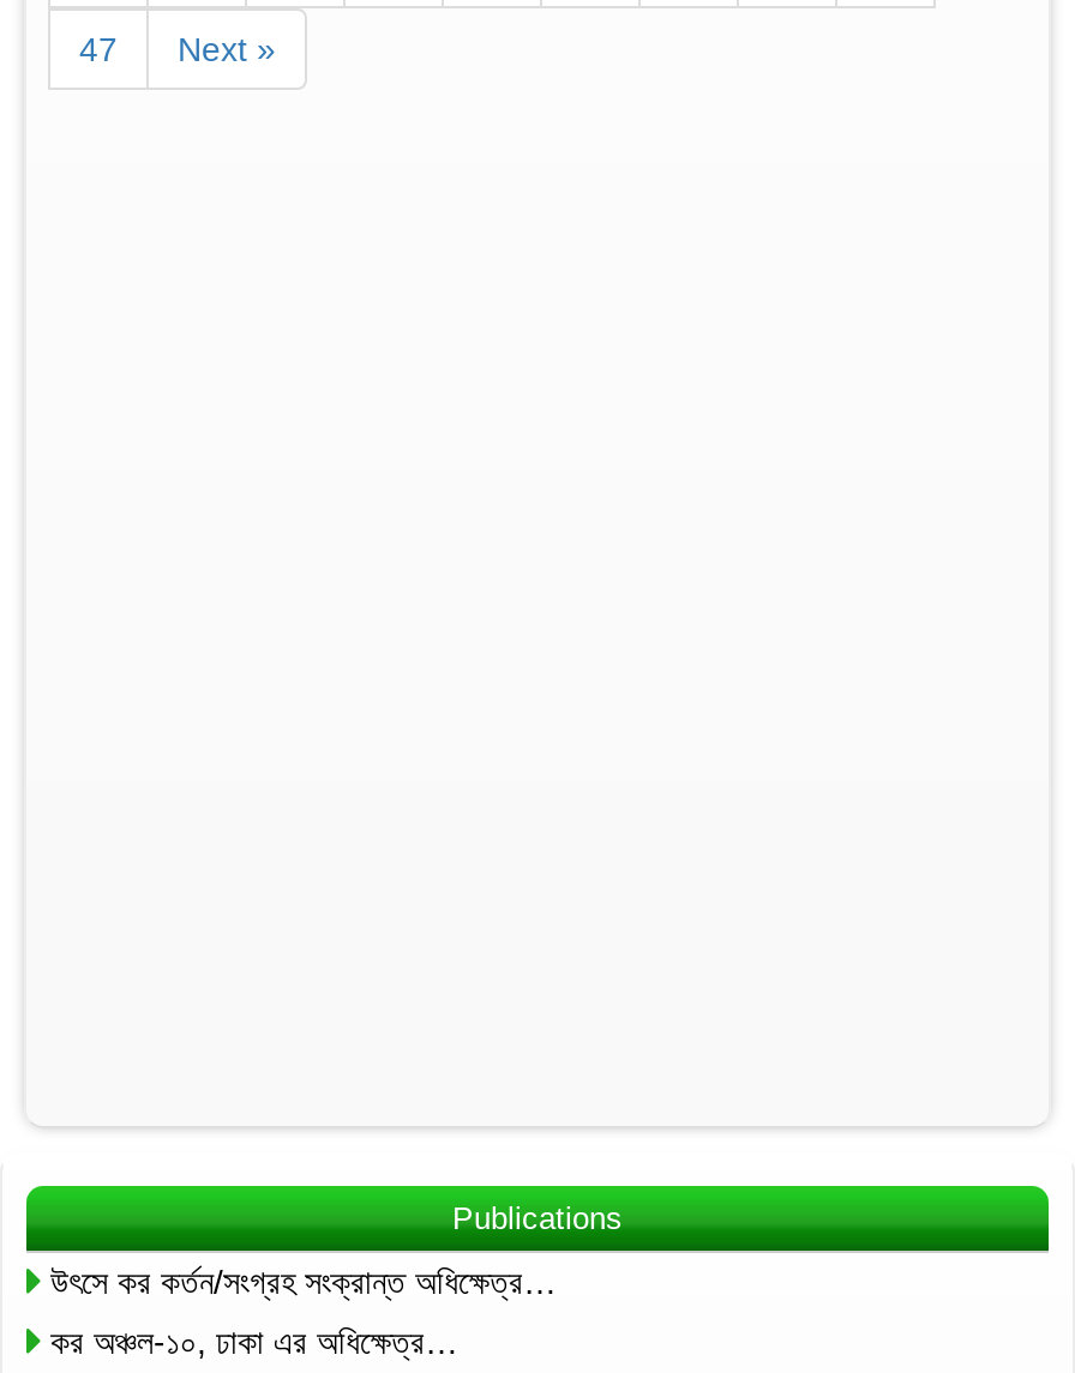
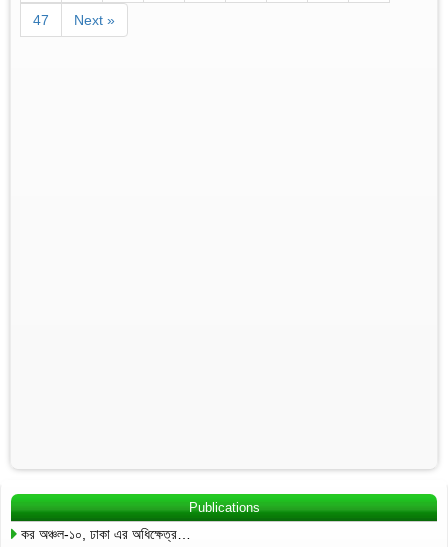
- উৎসে কর কর্তন/সংগ্রহ সংক্রান্ত অধিক্ষেত্র…
